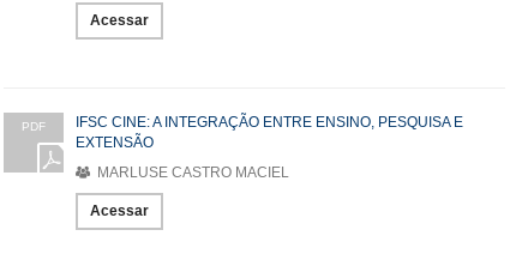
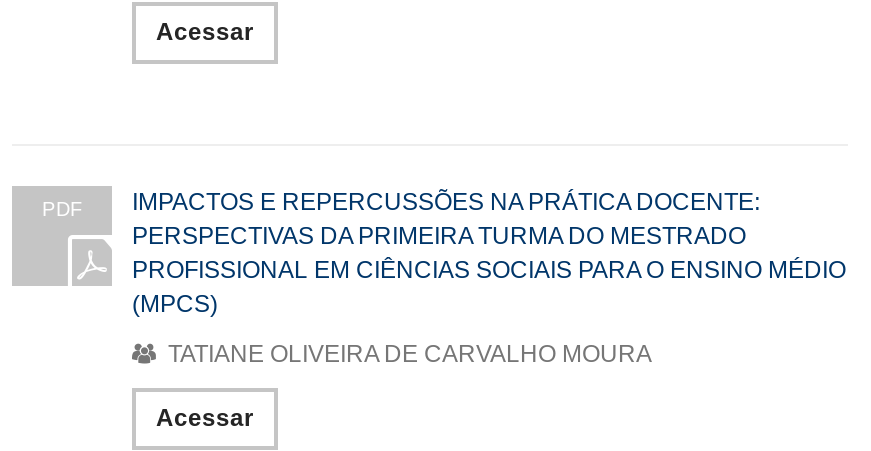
- IFSC CINE: A INTEGRAÇÃO ENTRE ENSINO, PESQUISA E
- EXTENSÃO
+ IMPACTOS E REPERCUSSÕES NA PRÁTICA DOCENTE:
+ PERSPECTIVAS DA PRIMEIRA TURMA DO MESTRADO
+ PROFISSIONAL EM CIÊNCIAS SOCIAIS PARA O ENSINO MÉDIO
+ (MPCS)

- MARLUSE CASTRO MACIEL
+ TATIANE OLIVEIRA DE CARVALHO MOURA
